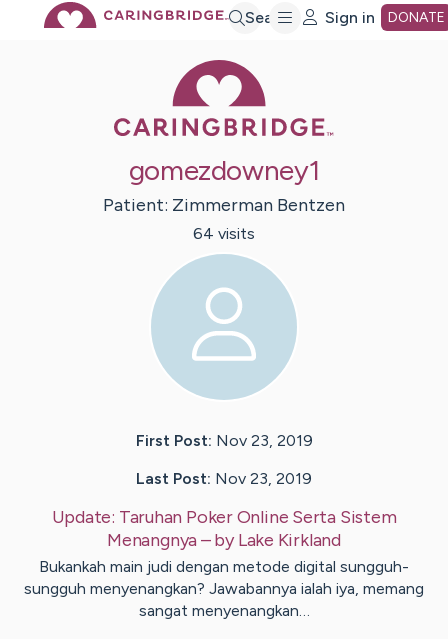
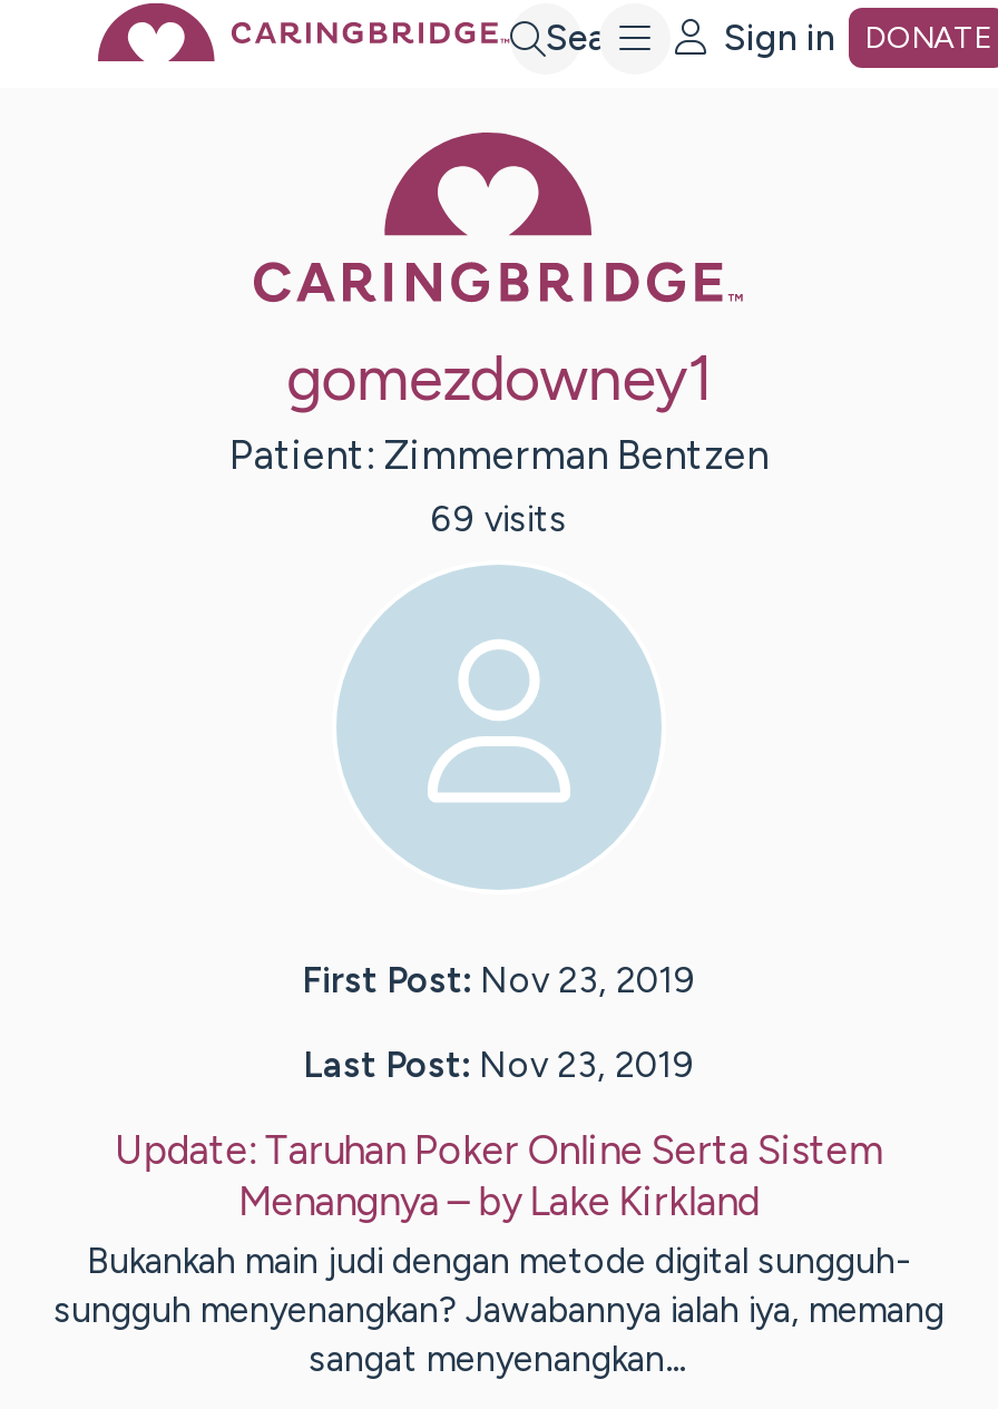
- 64 visits
+ 69 visits
